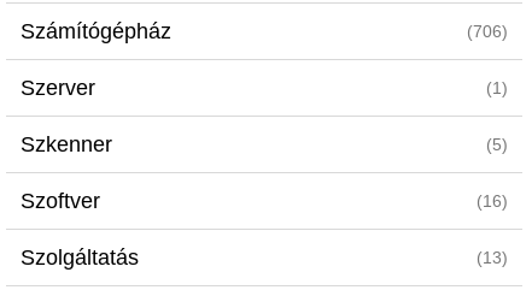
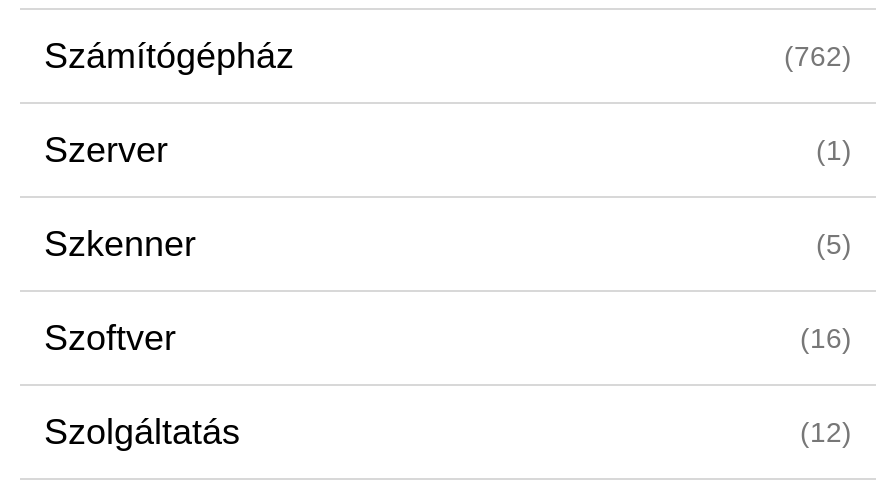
- (706)
+ (762)

- (13)
+ (12)
